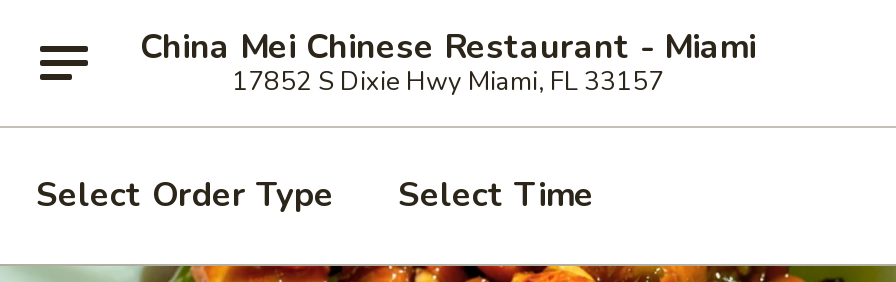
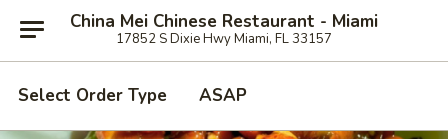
- Select Time
+ ASAP
